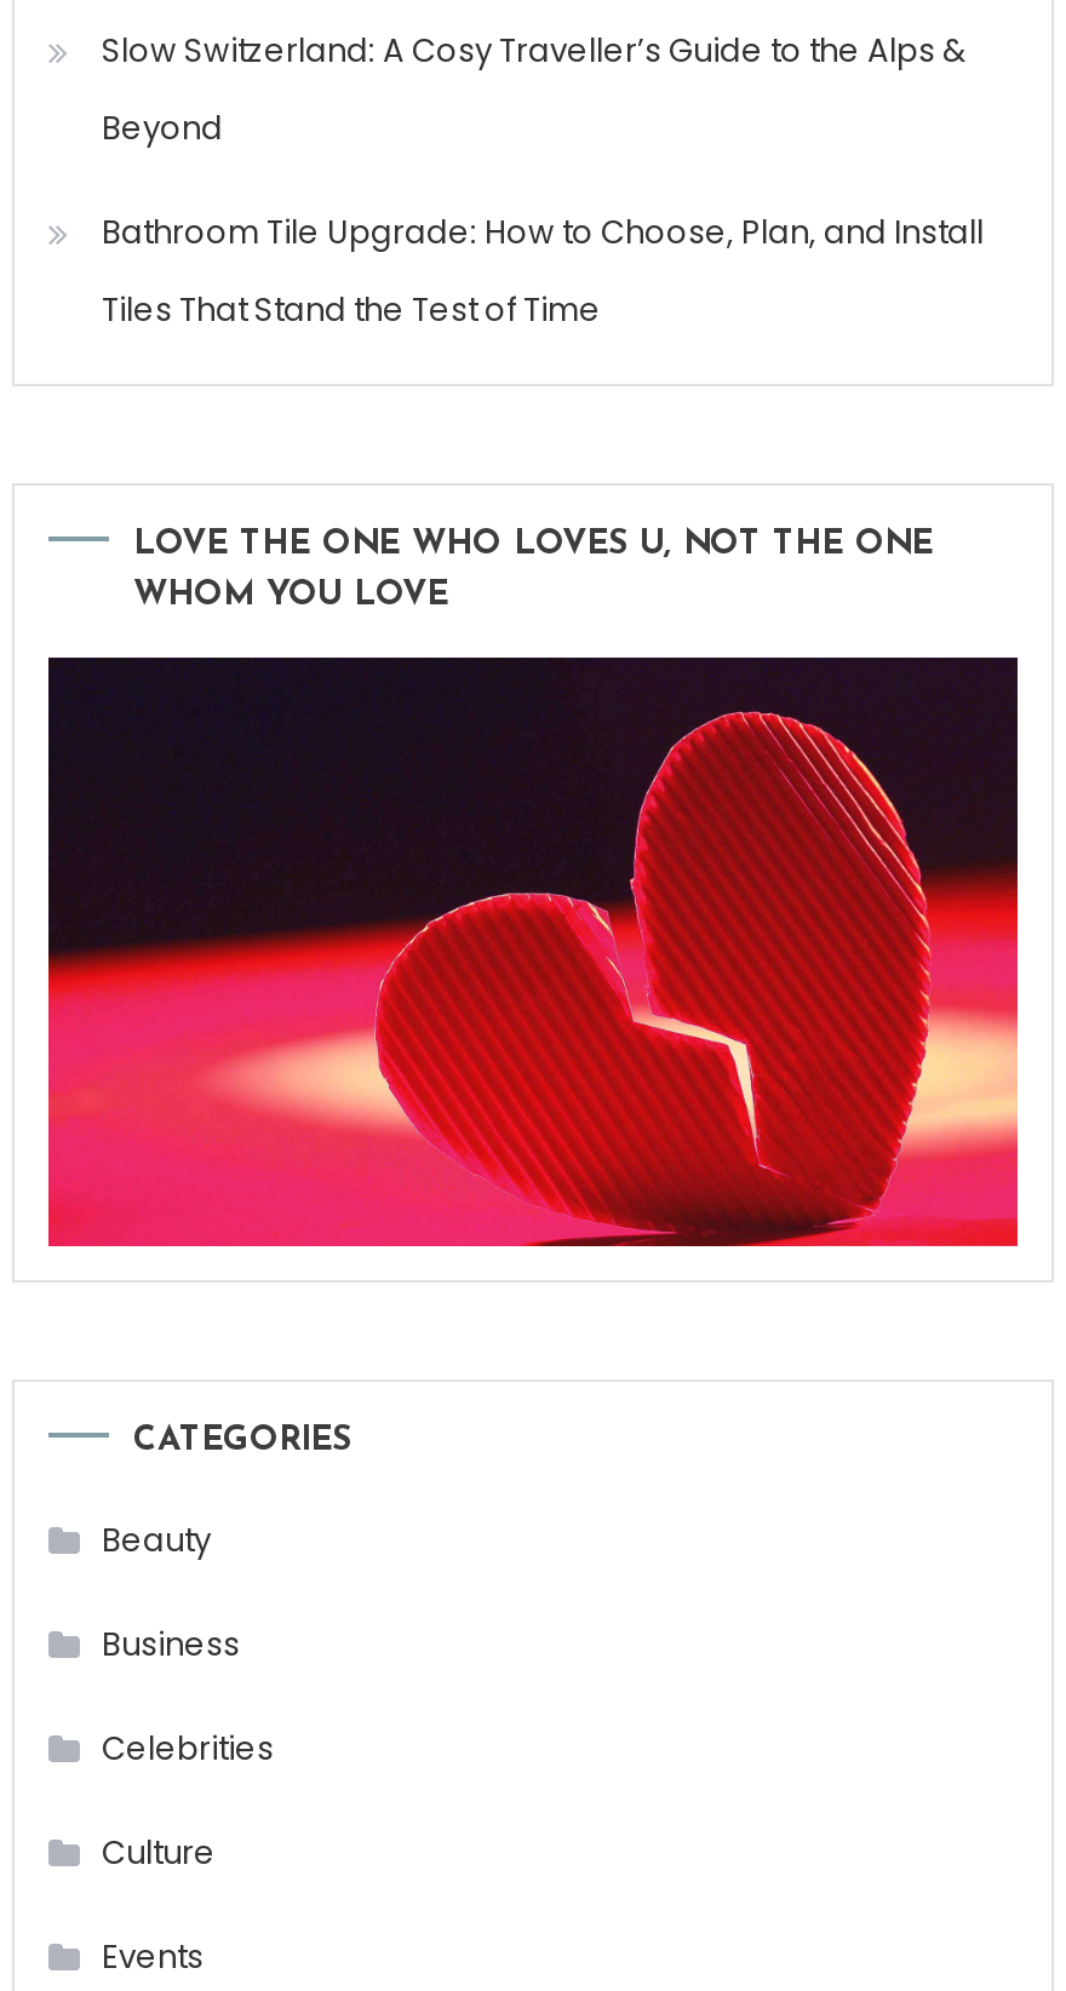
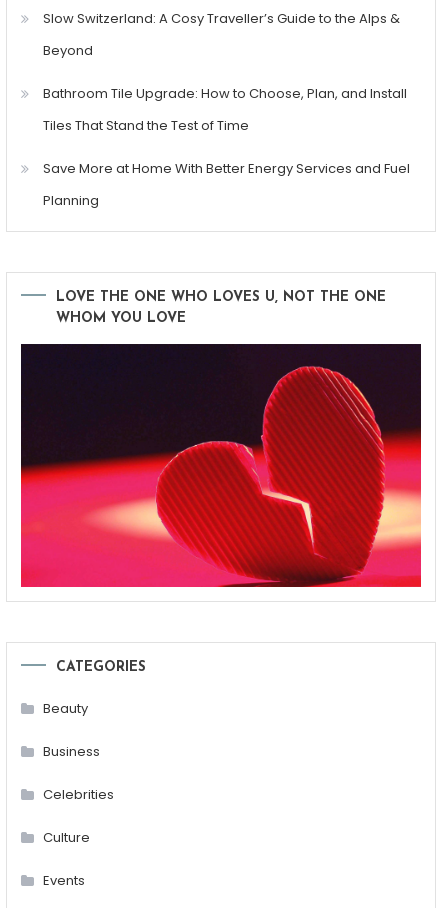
+ Save More at Home With Better Energy Services and Fuel
+ Planning
